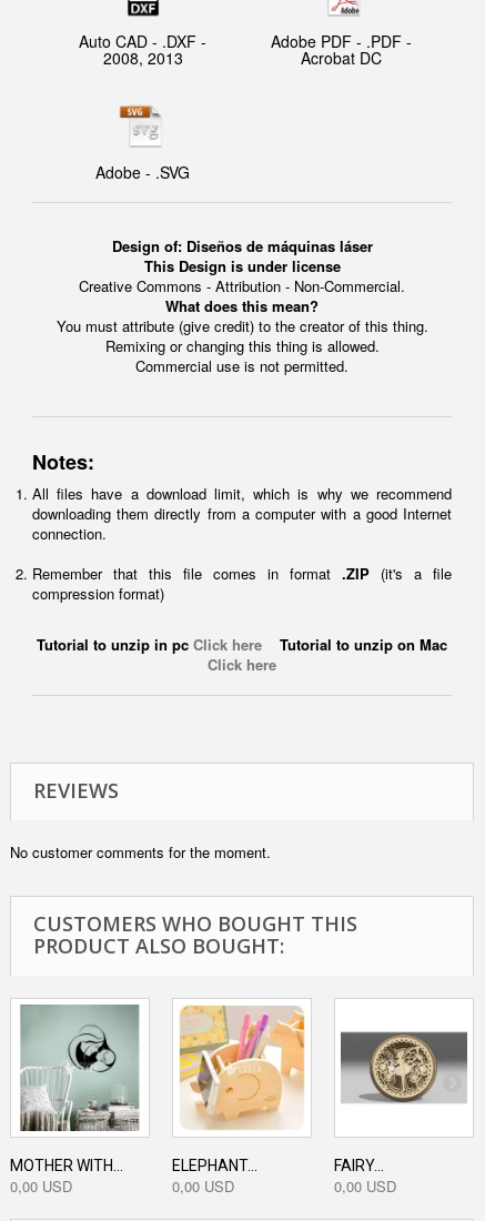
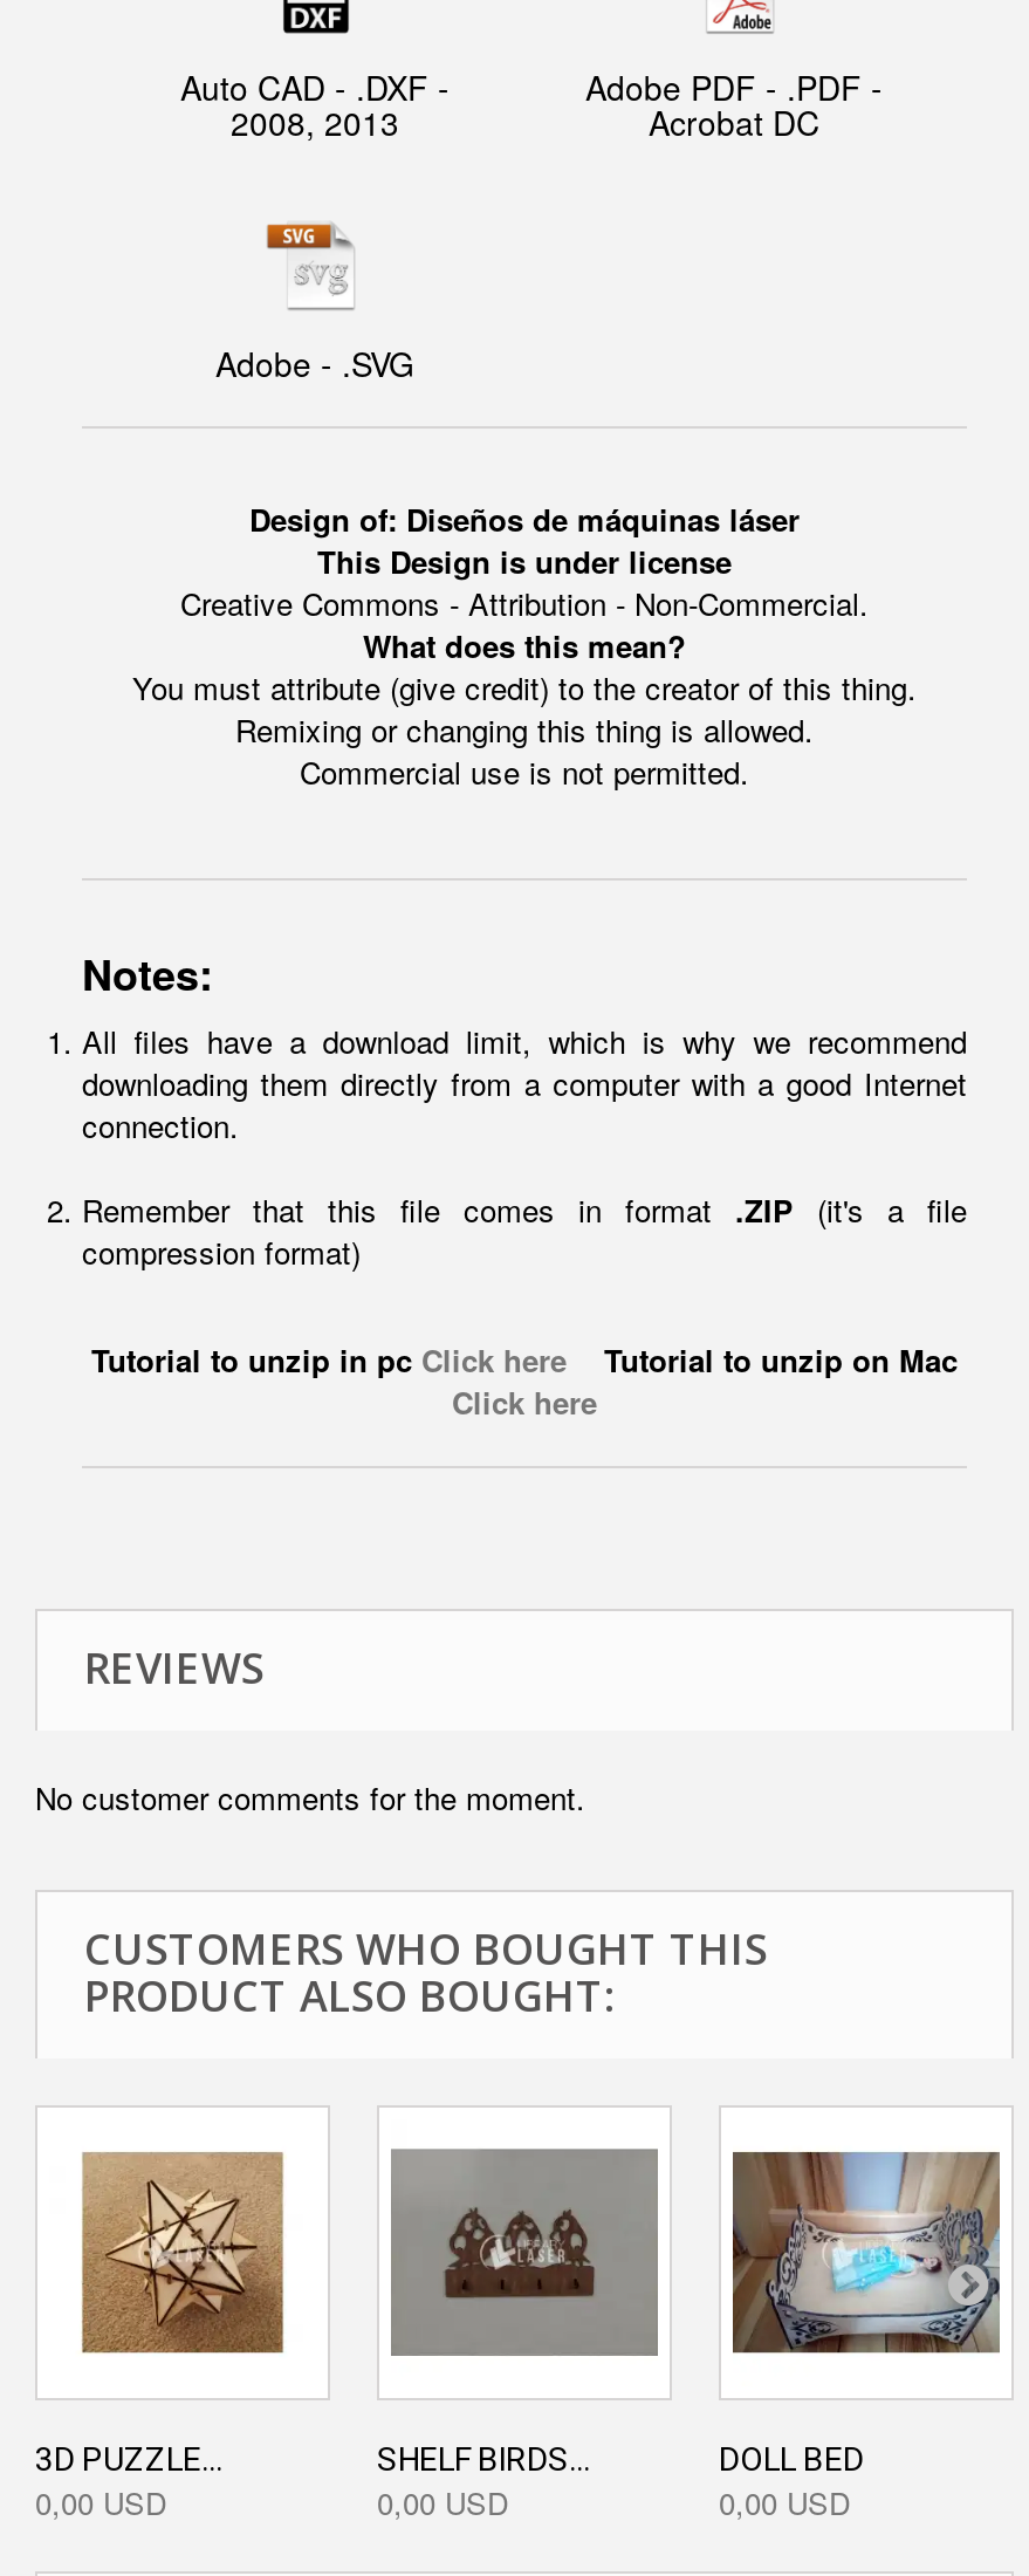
- [image]
- MOTHER WITH...
+ [image]
+ 3D PUZZLE...

- [image]
- ELEPHANT...
+ [image]
+ SHELF BIRDS...

- [image]
- FAIRY...
+ [image]
+ DOLL BED
